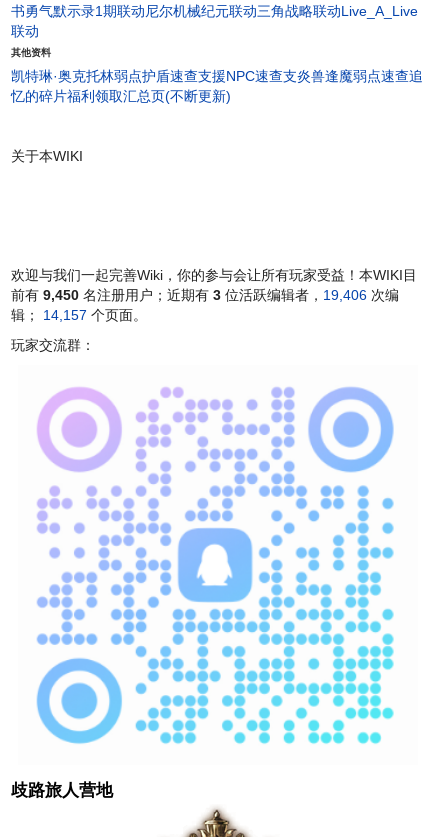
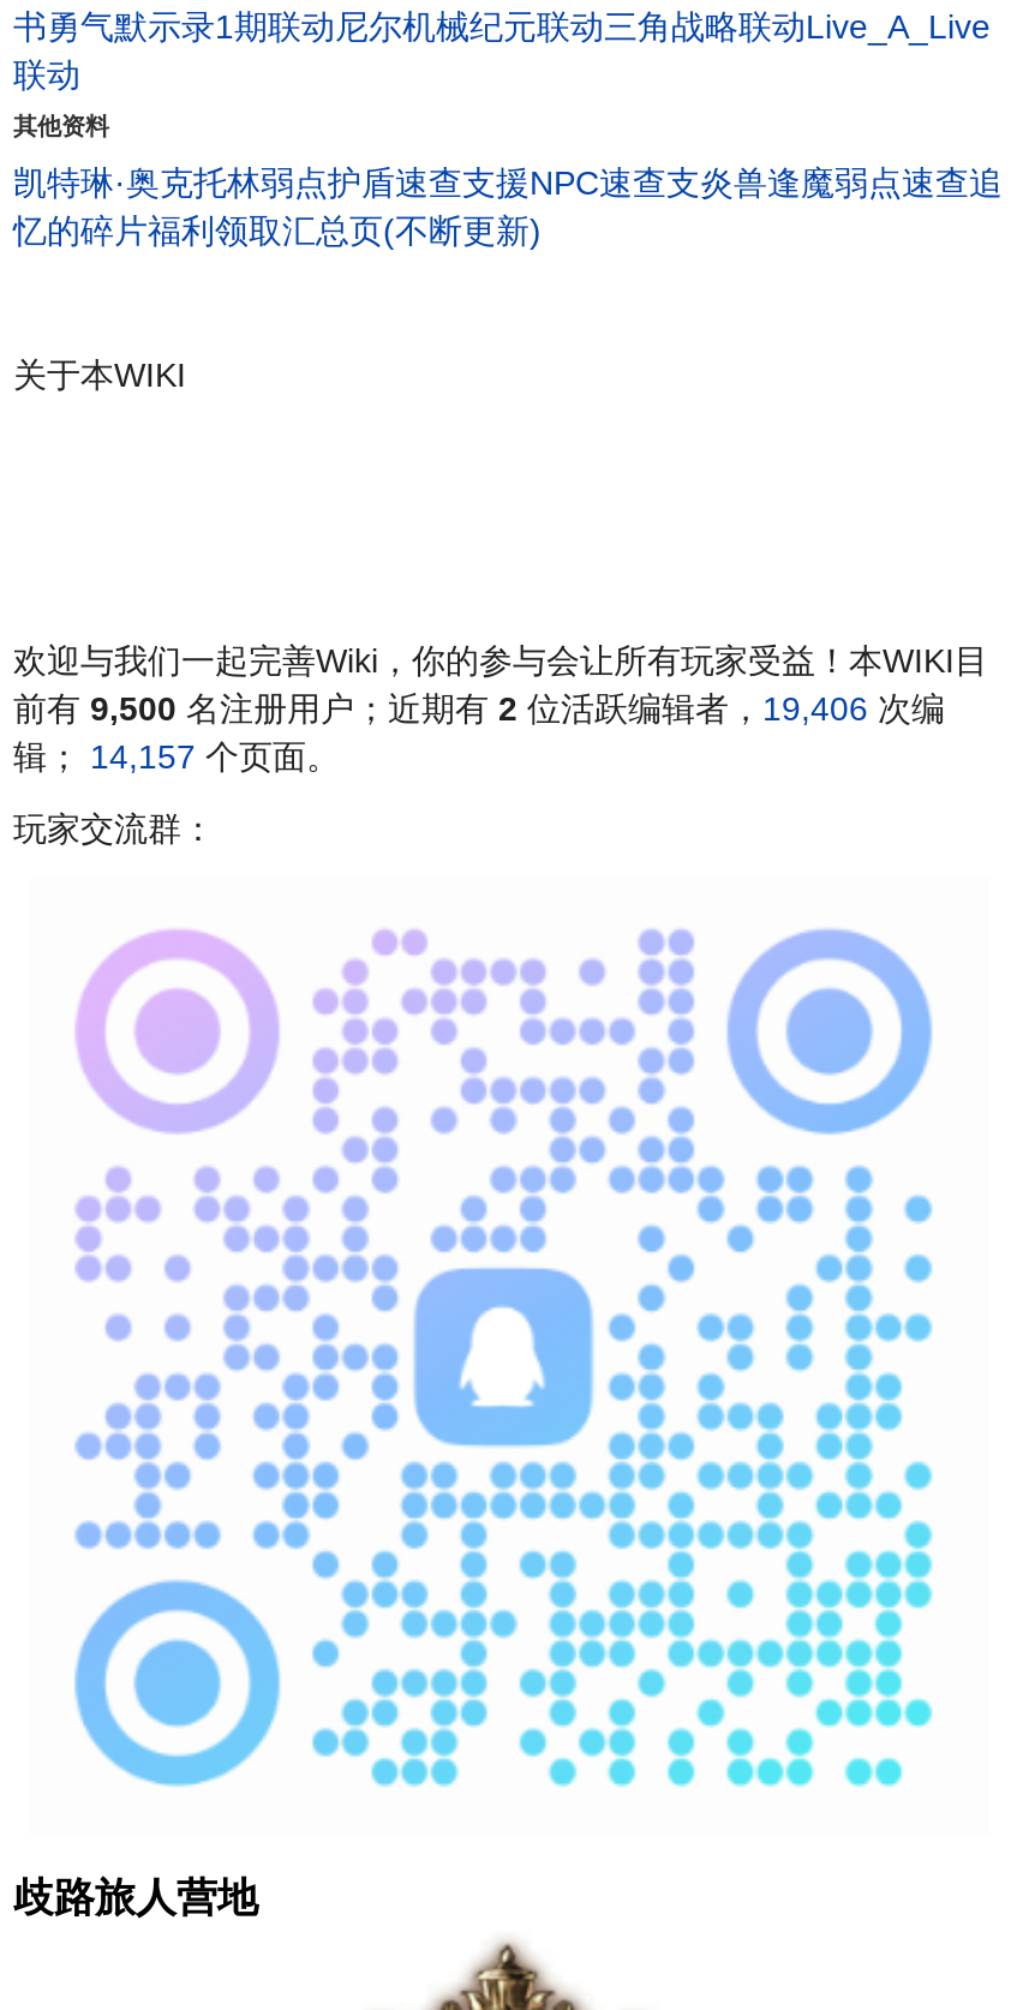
- 前有9,450名注册用户；近期有3位活跃编辑者，19,406次编
+ 前有9,500名注册用户；近期有2位活跃编辑者，19,406次编
